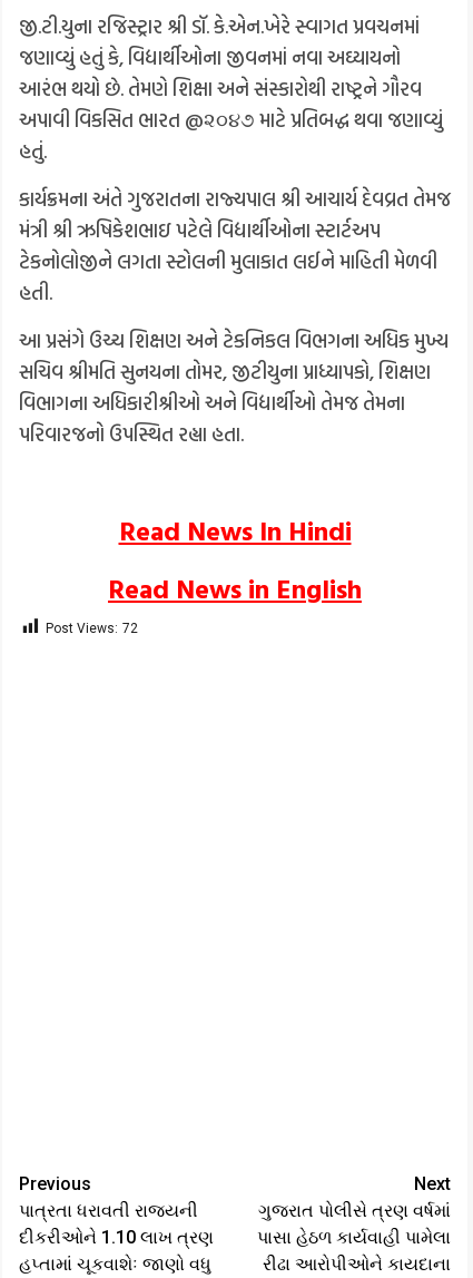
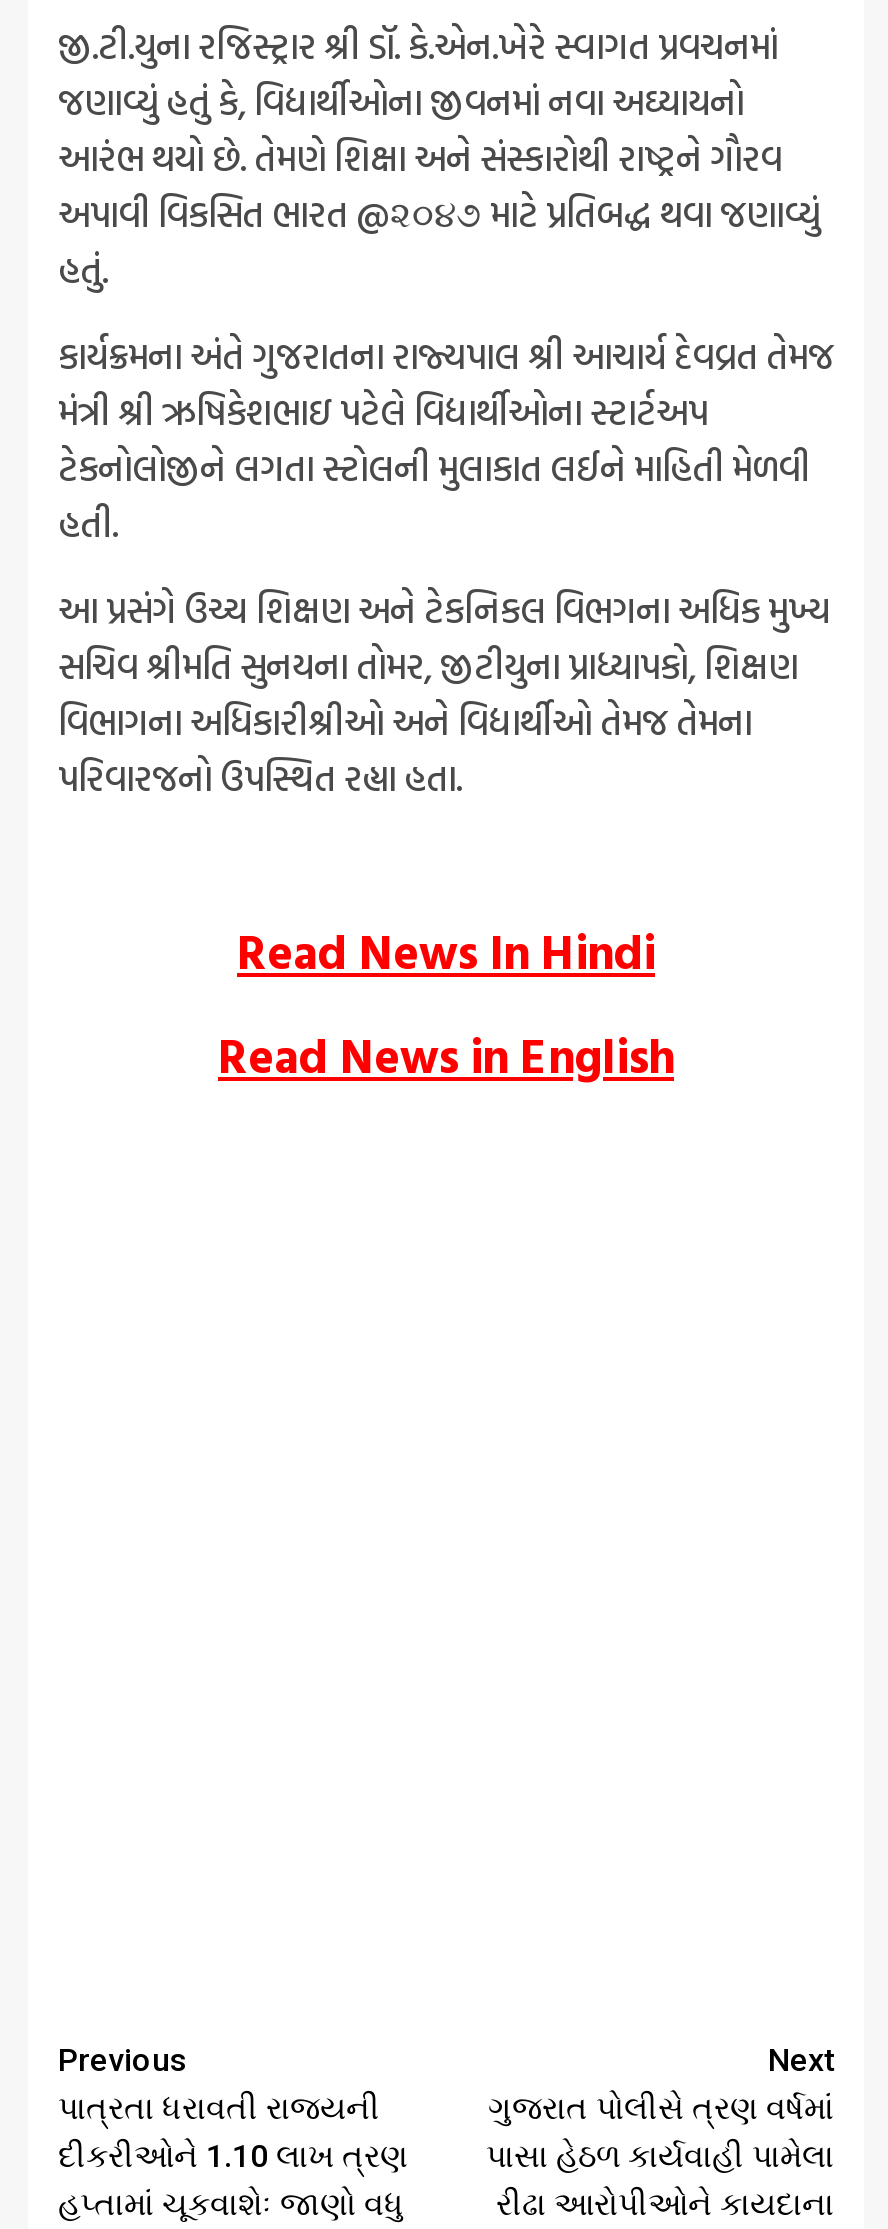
- Post Views: 72
